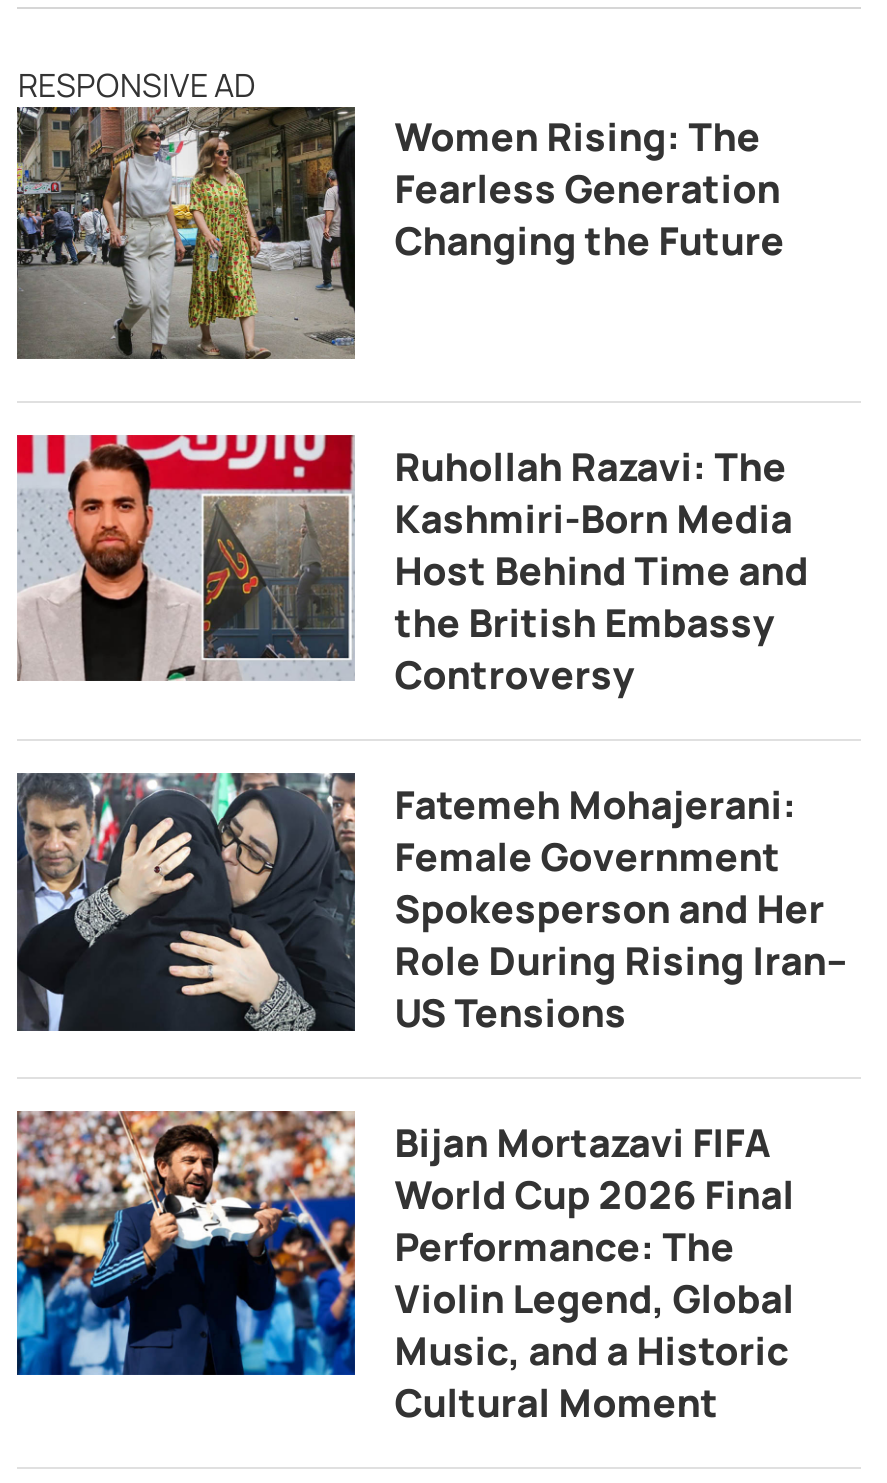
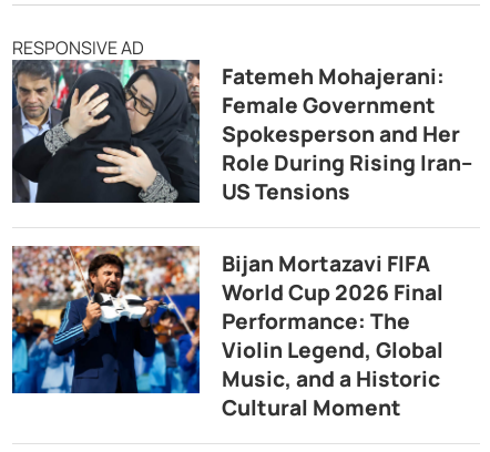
- [image]
- Women Rising: The
- Fearless Generation
- Changing the Future

- [image]
- Ruhollah Razavi: The
- Kashmiri-Born Media
- Host Behind Time and
- the British Embassy
- Controversy
